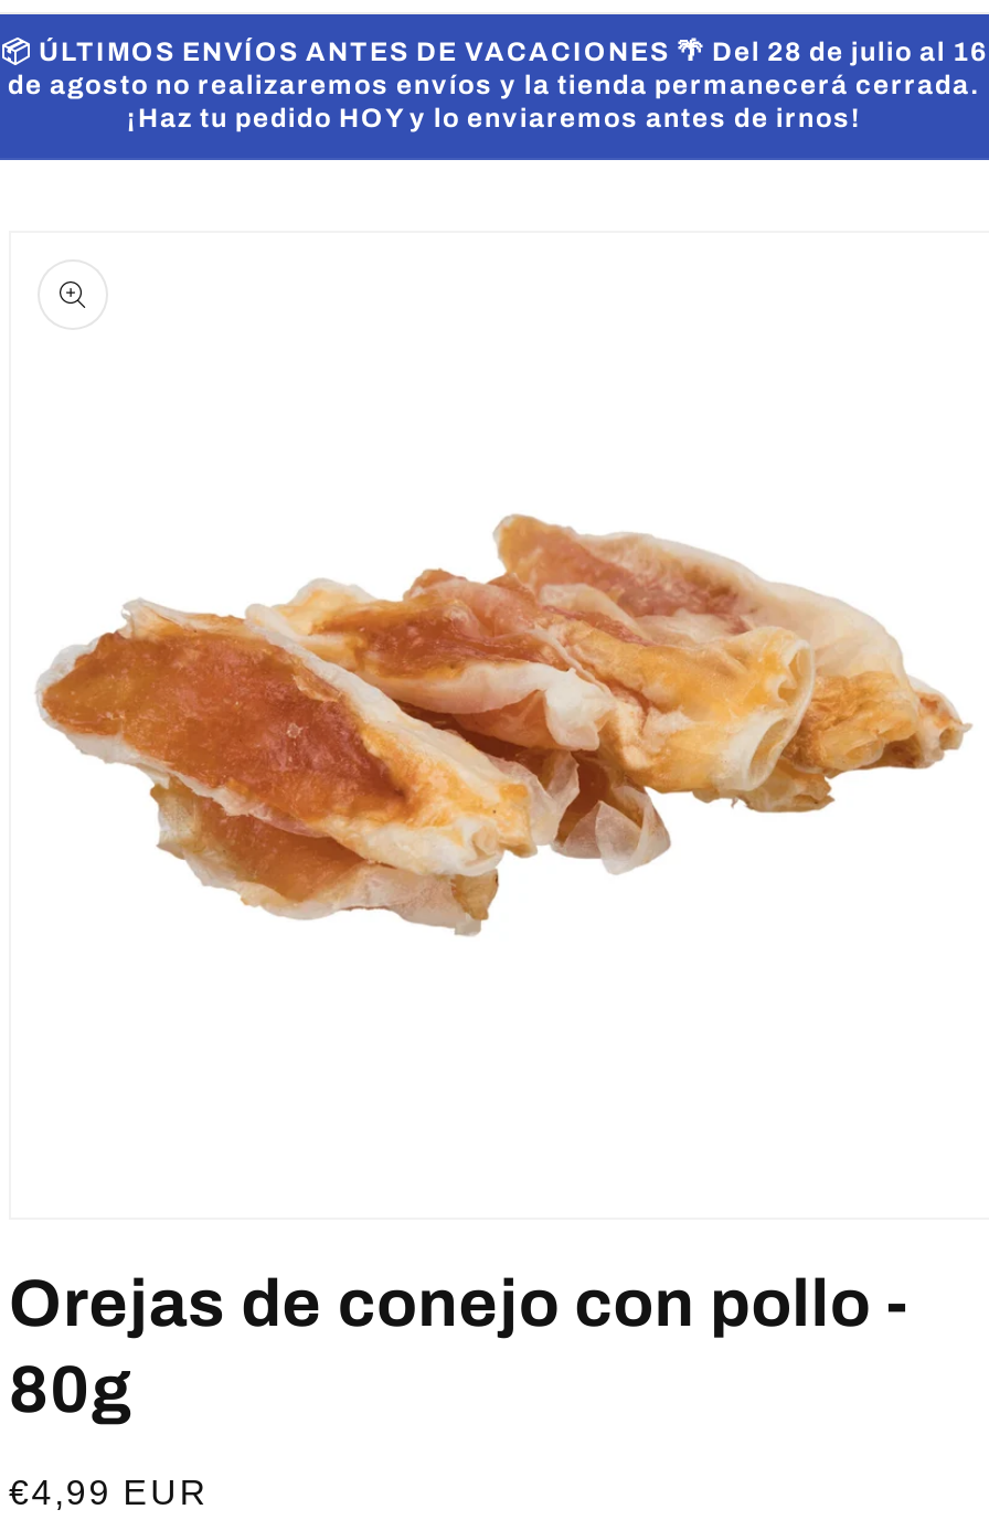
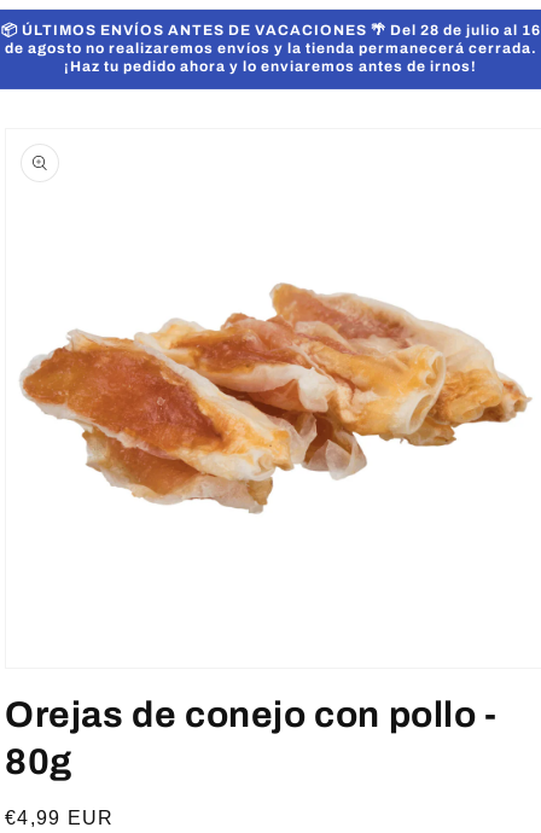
- ¡Haz tu pedido HOY y lo enviaremos antes de irnos!
+ ¡Haz tu pedido ahora y lo enviaremos antes de irnos!
